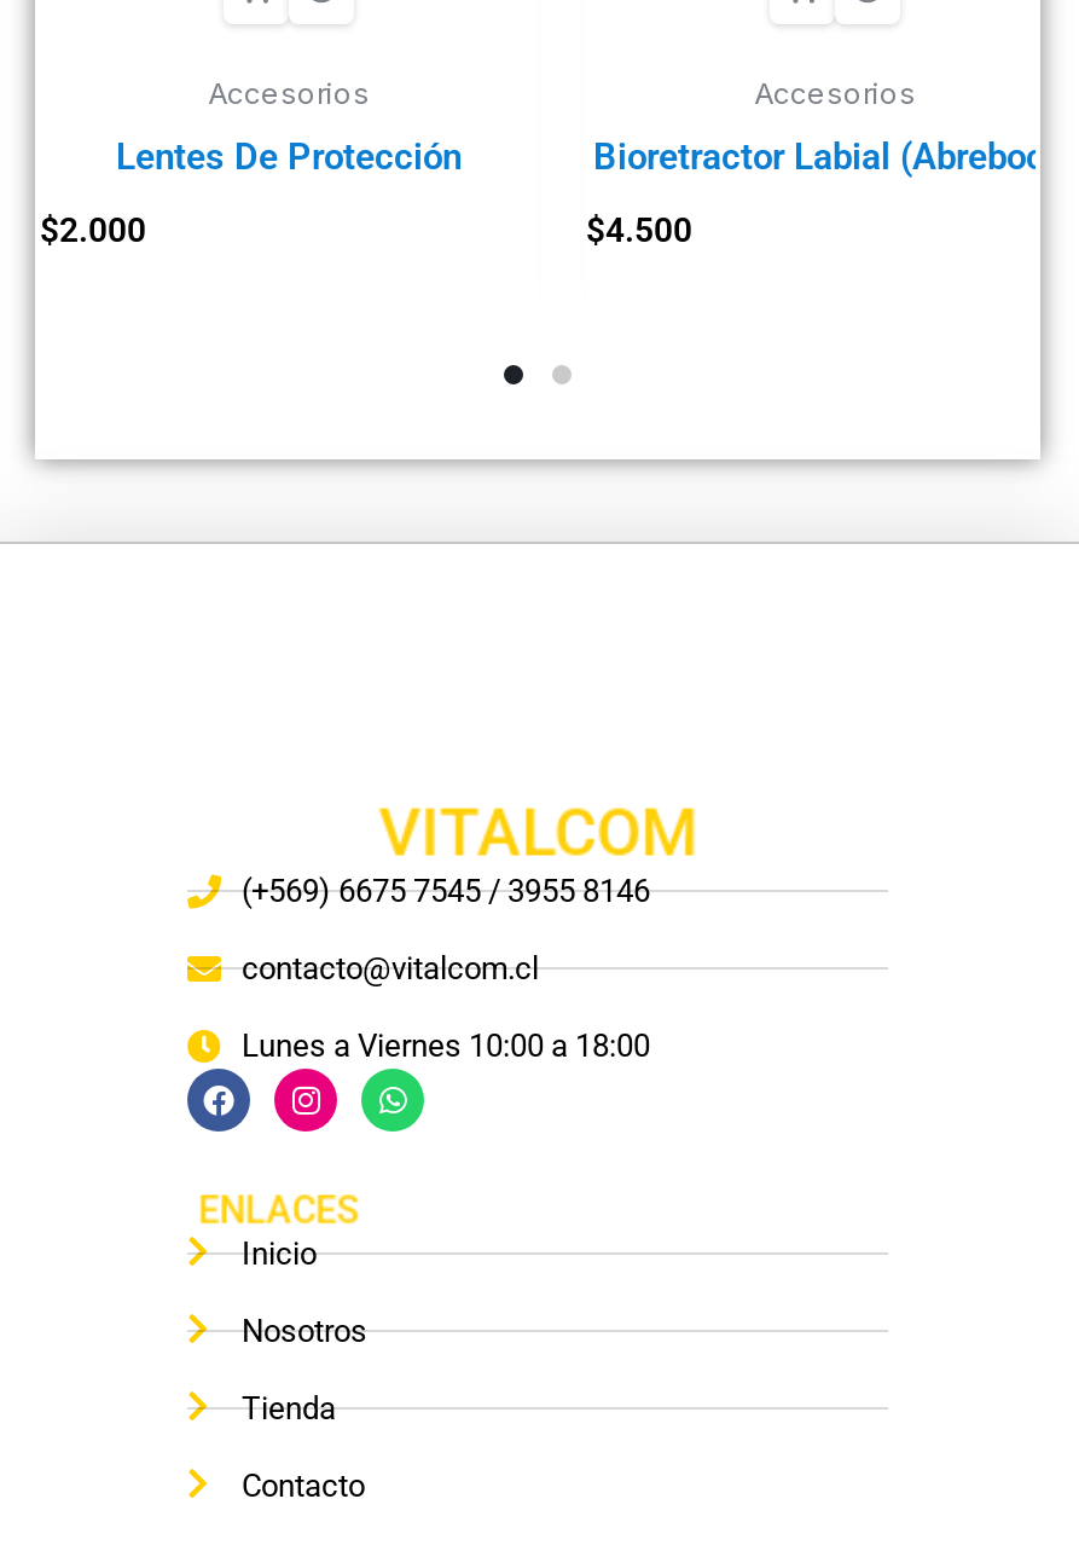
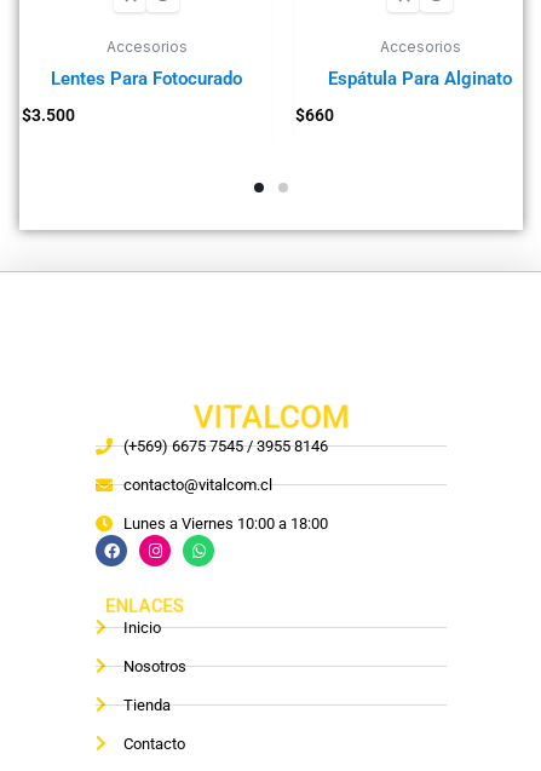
- Lentes De Protección
+ Lentes Para Fotocurado

- Bioretractor Labial (Abreboca)
+ Espátula Para Alginato

- $2.000
+ $3.500

- $4.500
+ $660
